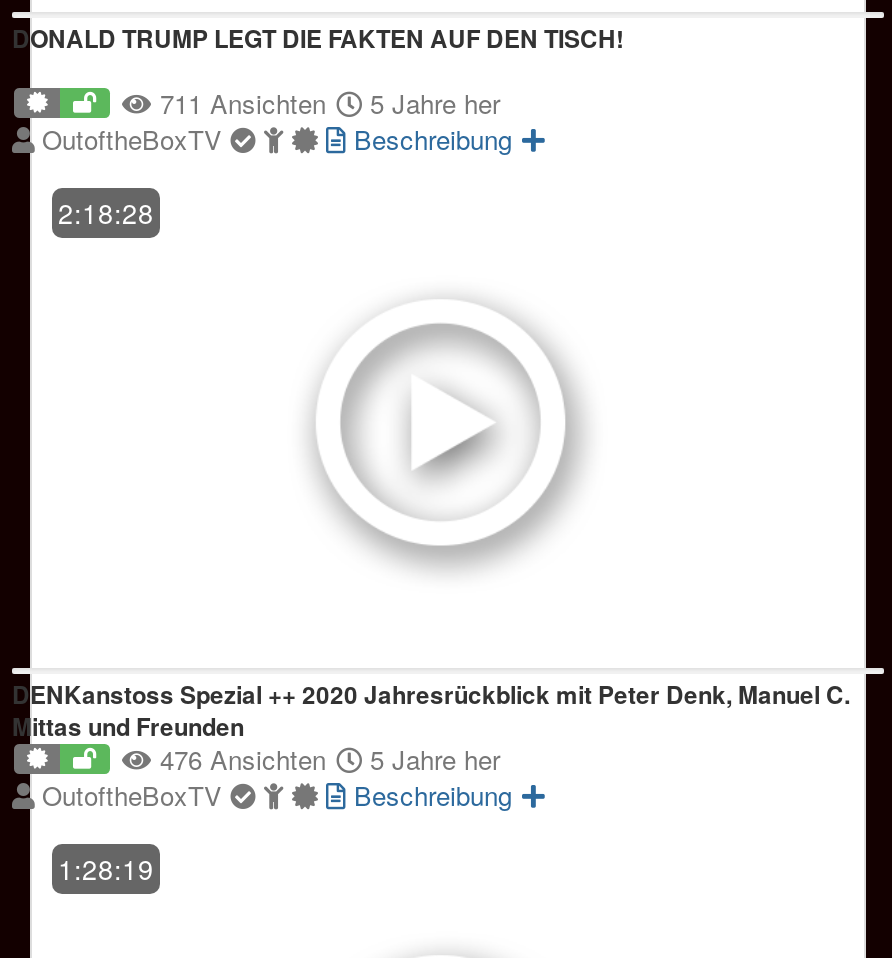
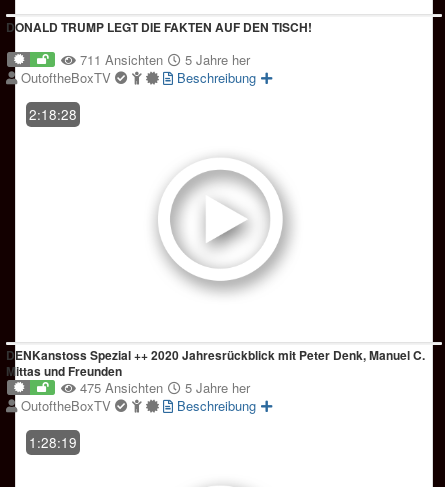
- 476 Ansichten 5 Jahre her
+ 475 Ansichten 5 Jahre her
